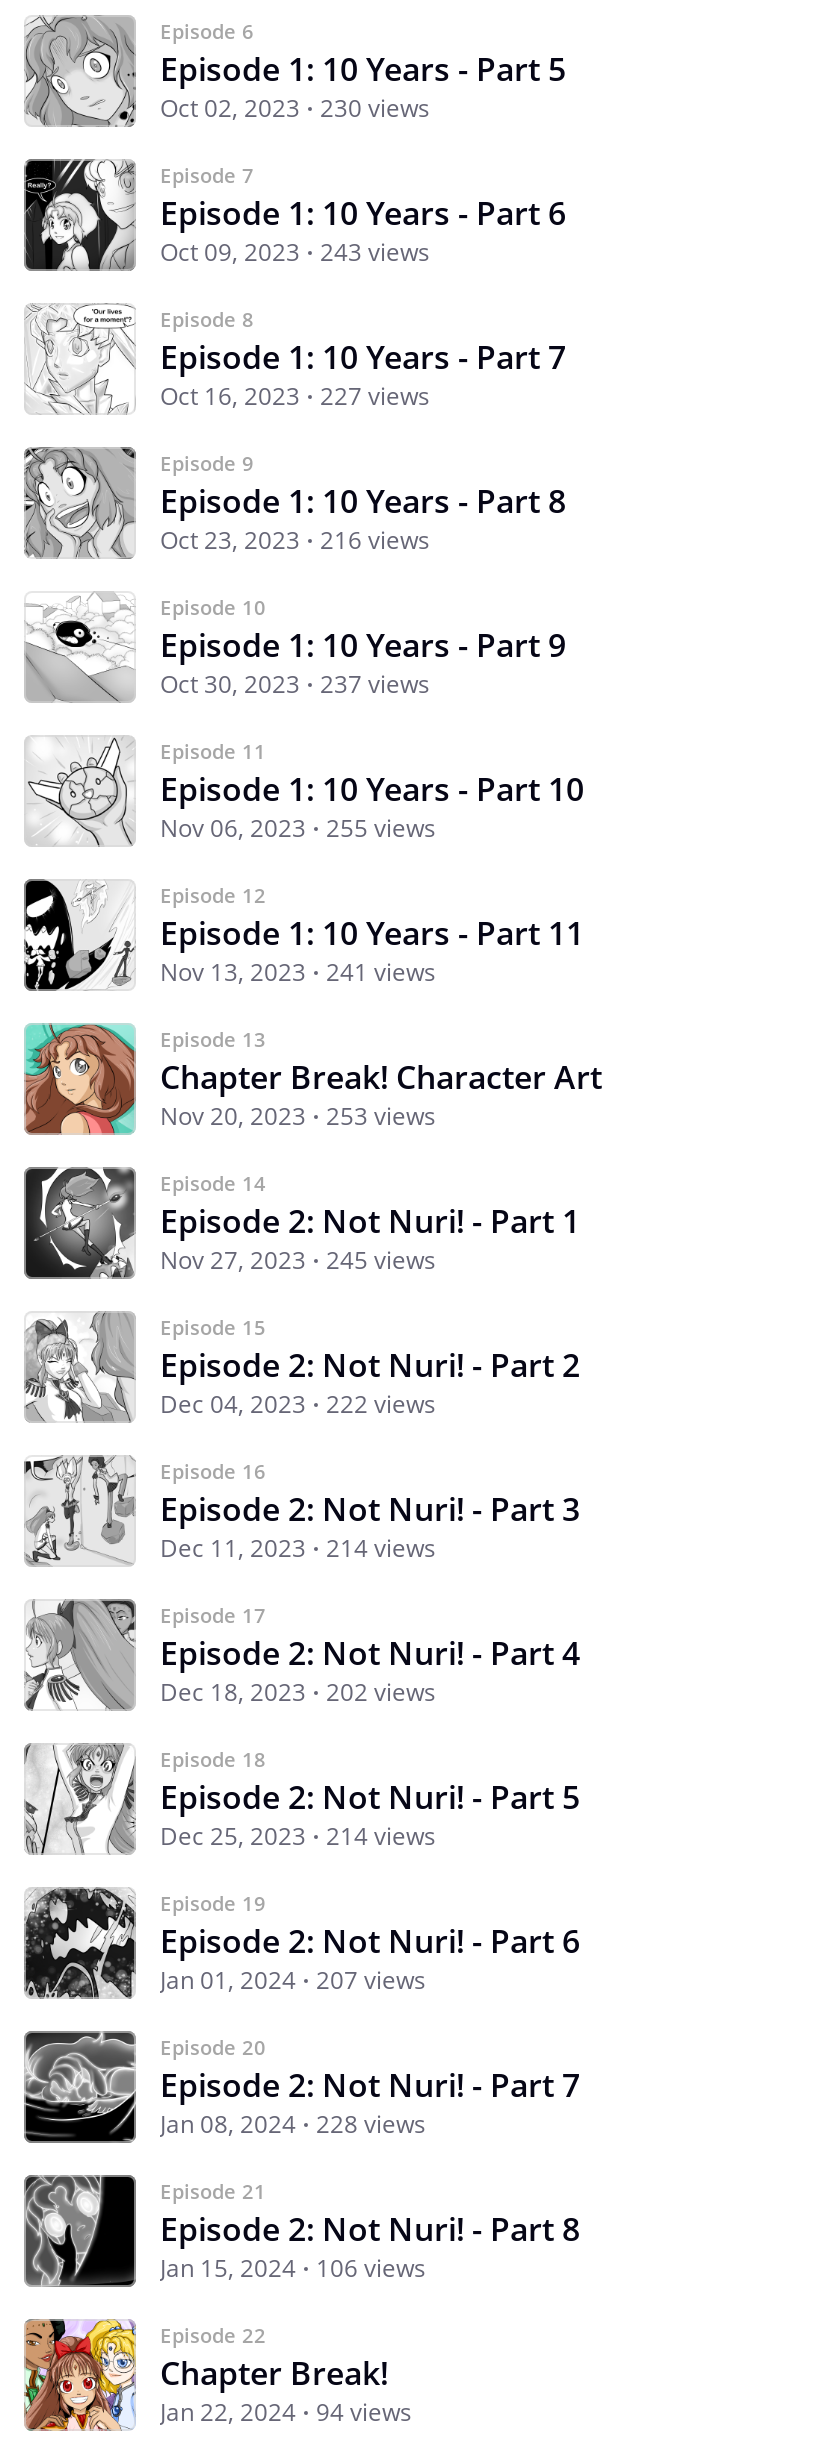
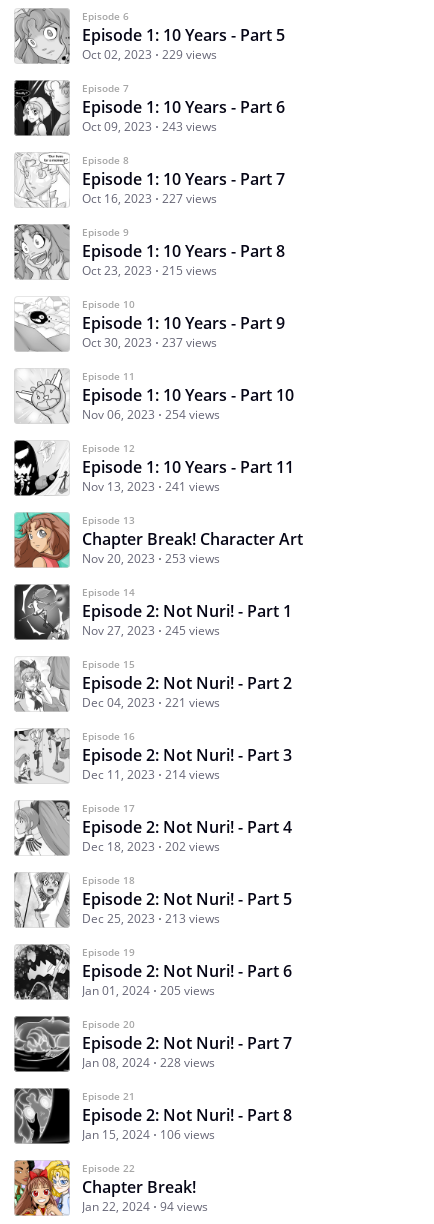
- Oct 02, 2023 230 views
+ Oct 02, 2023 229 views

- Oct 23, 2023 216 views
+ Oct 23, 2023 215 views

- Nov 06, 2023 255 views
+ Nov 06, 2023 254 views

- Dec 04, 2023 222 views
+ Dec 04, 2023 221 views

- Dec 25, 2023 214 views
+ Dec 25, 2023 213 views

- Jan 01, 2024 207 views
+ Jan 01, 2024 205 views
